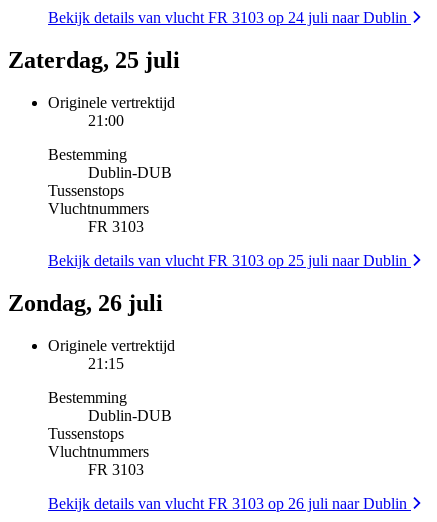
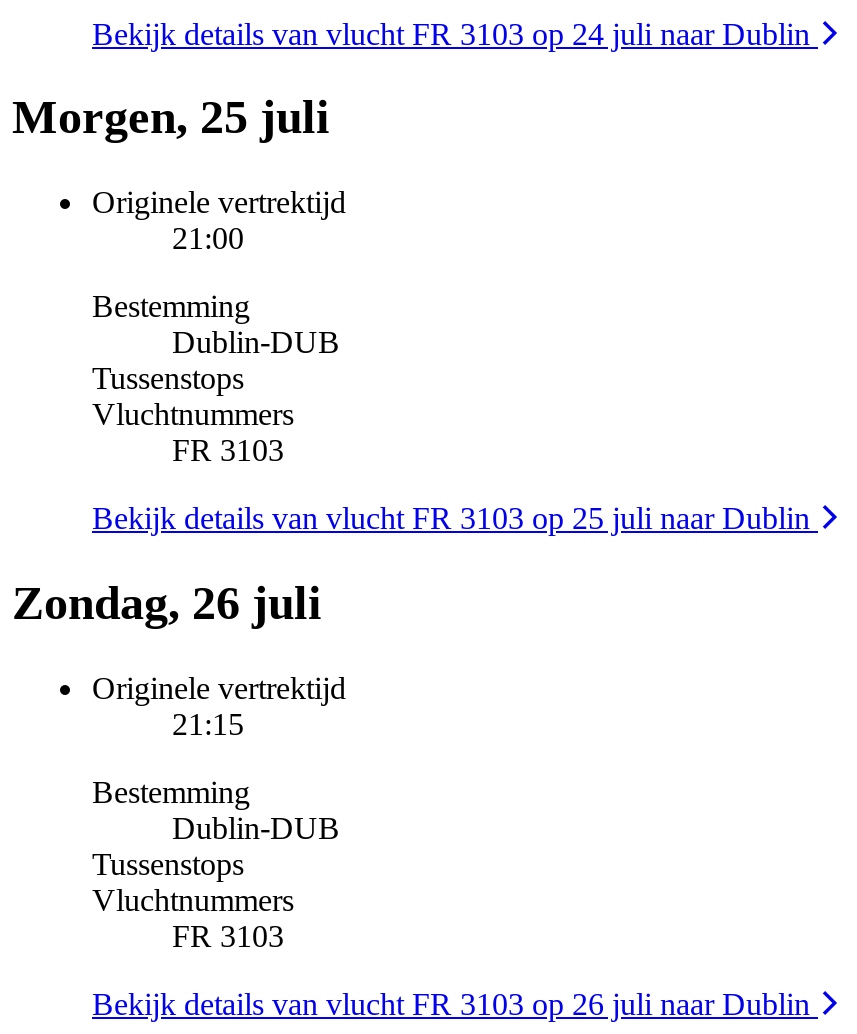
- Zaterdag, 25 juli
+ Morgen, 25 juli
